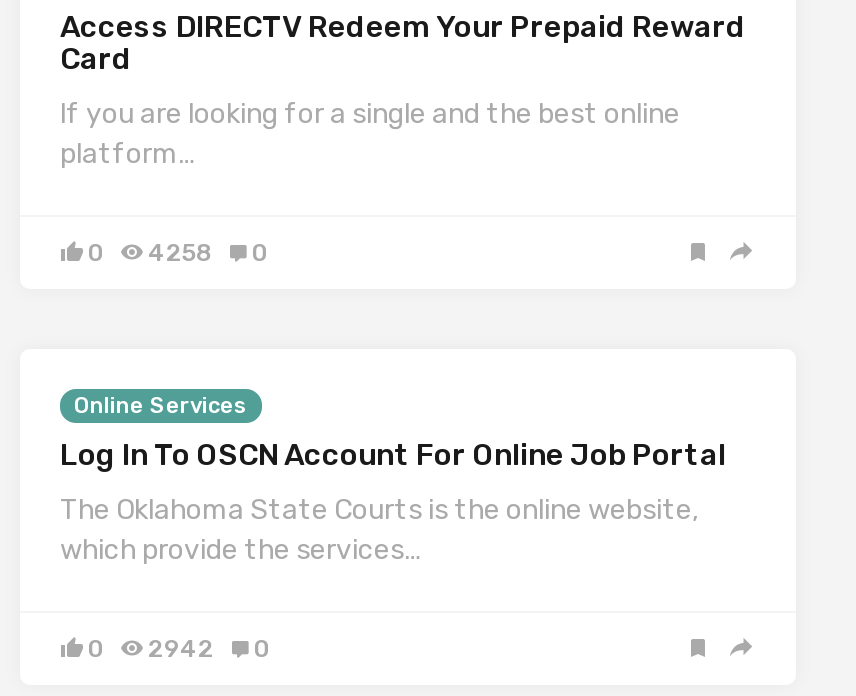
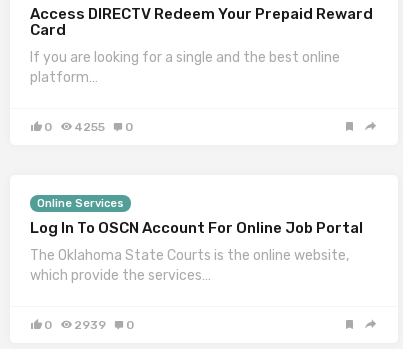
- 0 4258 0
+ 0 4255 0

- 0 2942 0
+ 0 2939 0
